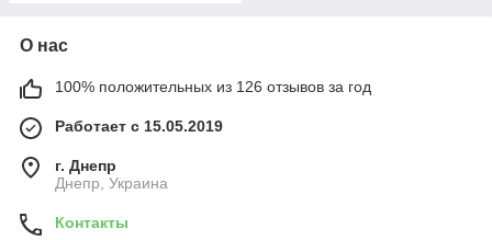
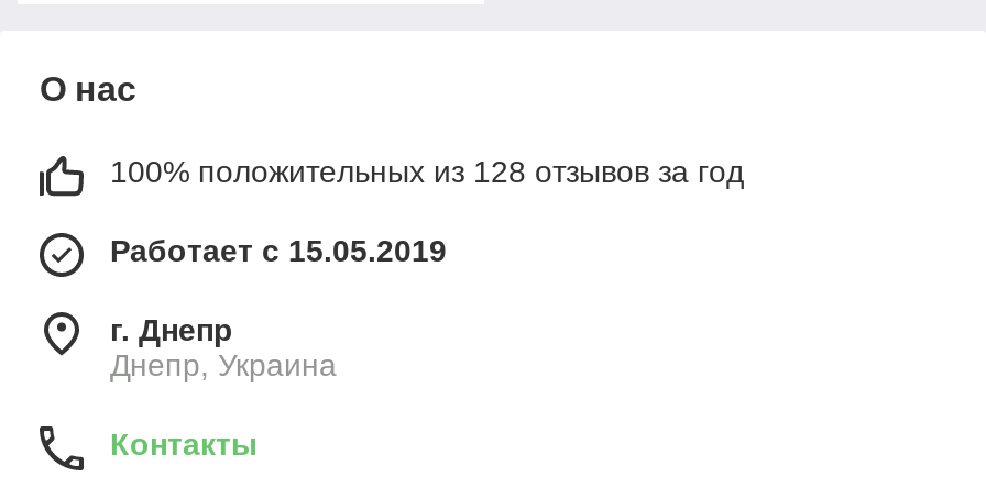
- 100% положительных из 126 отзывов за год
+ 100% положительных из 128 отзывов за год
